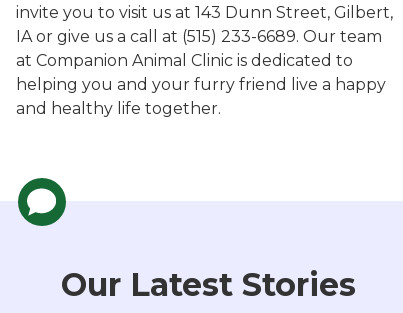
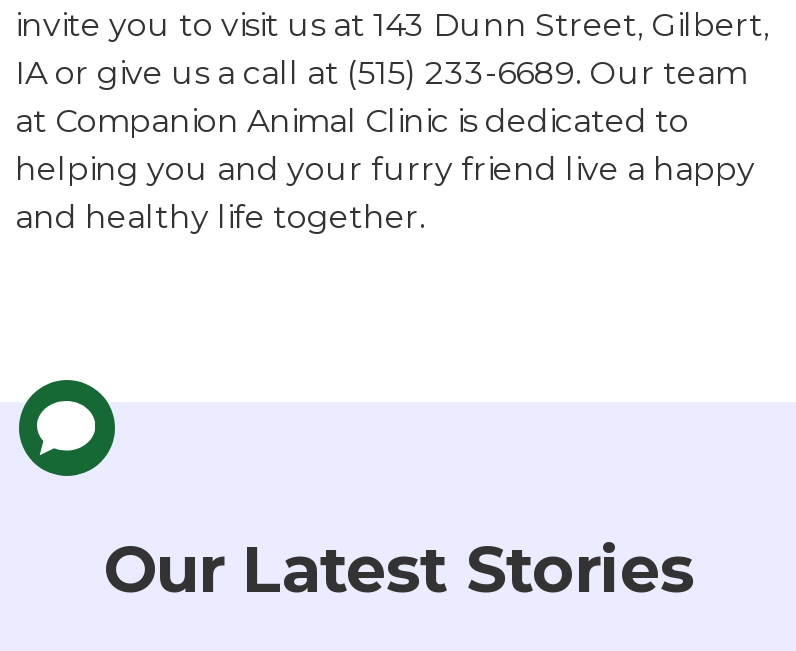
- [image]
+ [image]
